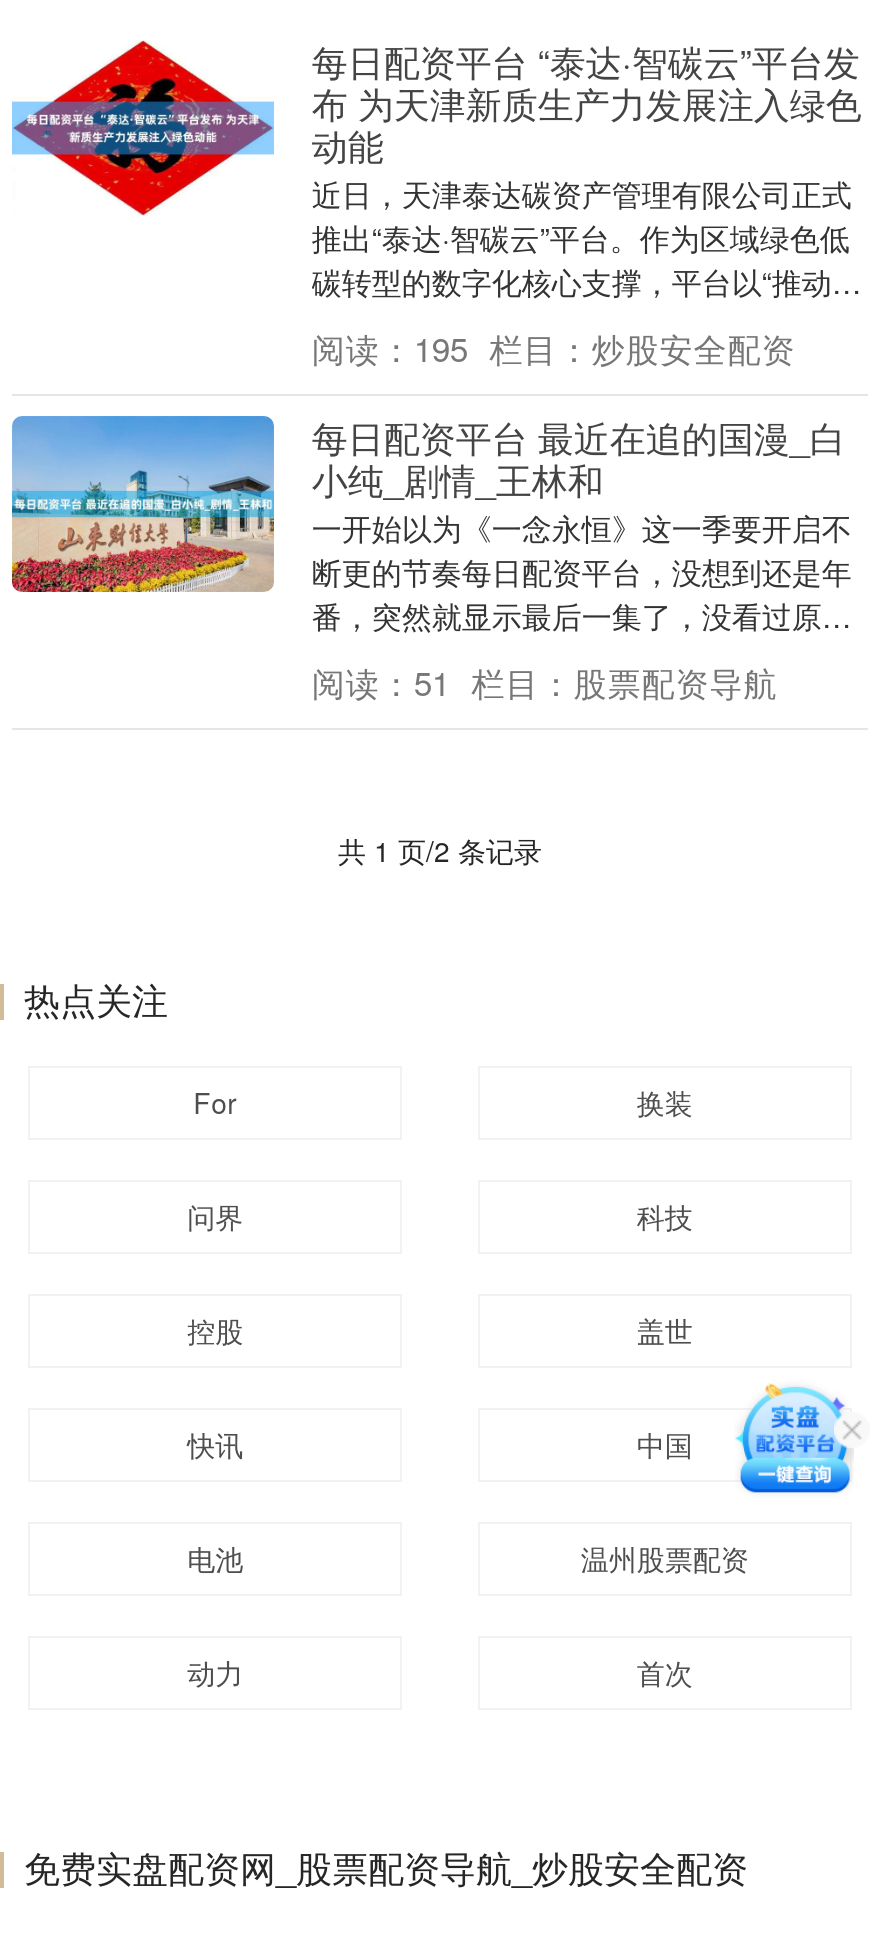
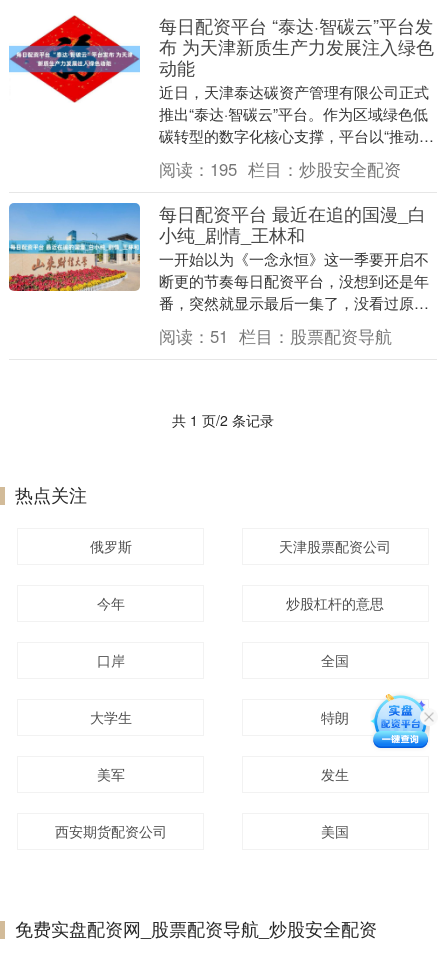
- For
- 换装
+ 俄罗斯
+ 天津股票配资公司

- 问界
- 科技
+ 今年
+ 炒股杠杆的意思

- 控股
- 盖世
+ 口岸
+ 全国

- [image]
- 快讯
- 中国
+ [image]
+ 大学生
+ 特朗

- 电池
- 温州股票配资
+ 美军
+ 发生

- 动力
- 首次
+ 西安期货配资公司
+ 美国
